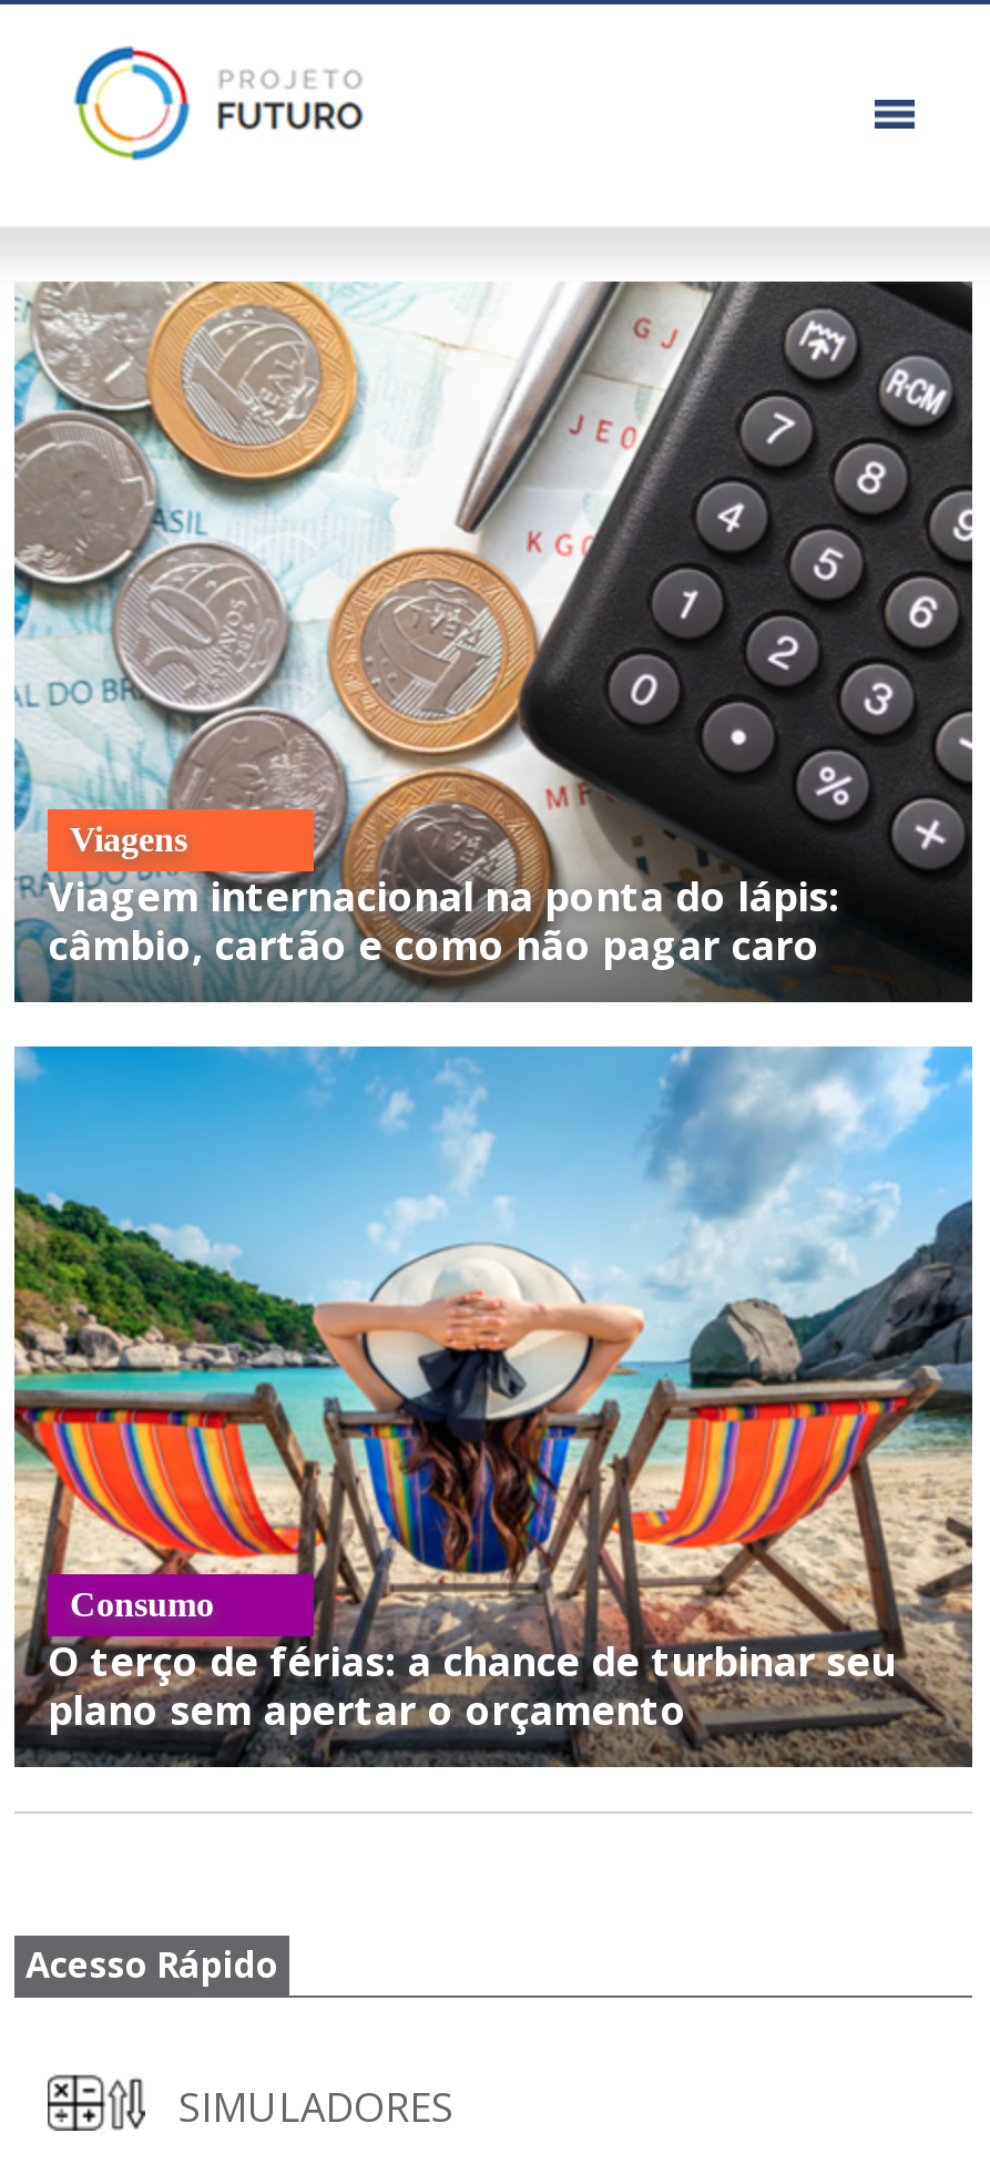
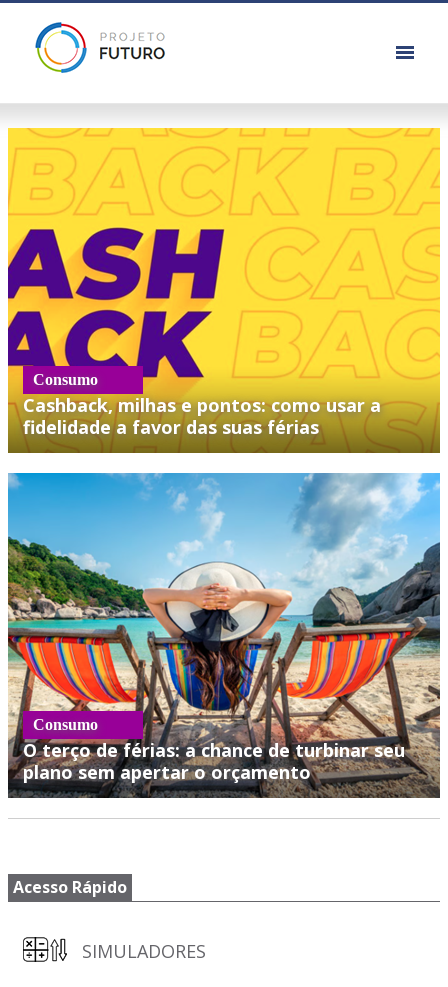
- [image]
- Viagens
- Viagem internacional na ponta do lápis:
- câmbio, cartão e como não pagar caro
+ [image]
+ Consumo
+ Cashback, milhas e pontos: como usar a
+ fidelidade a favor das suas férias
